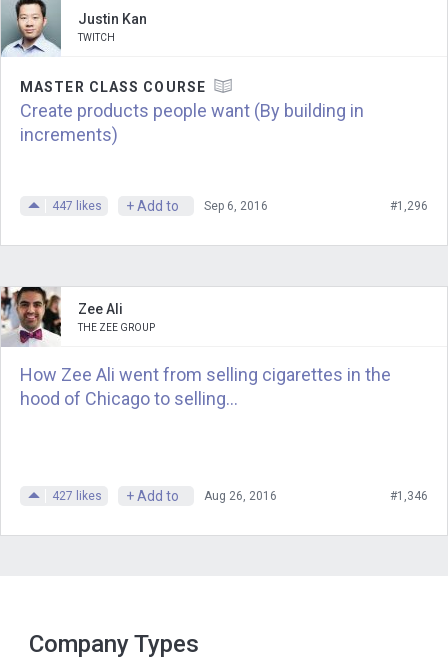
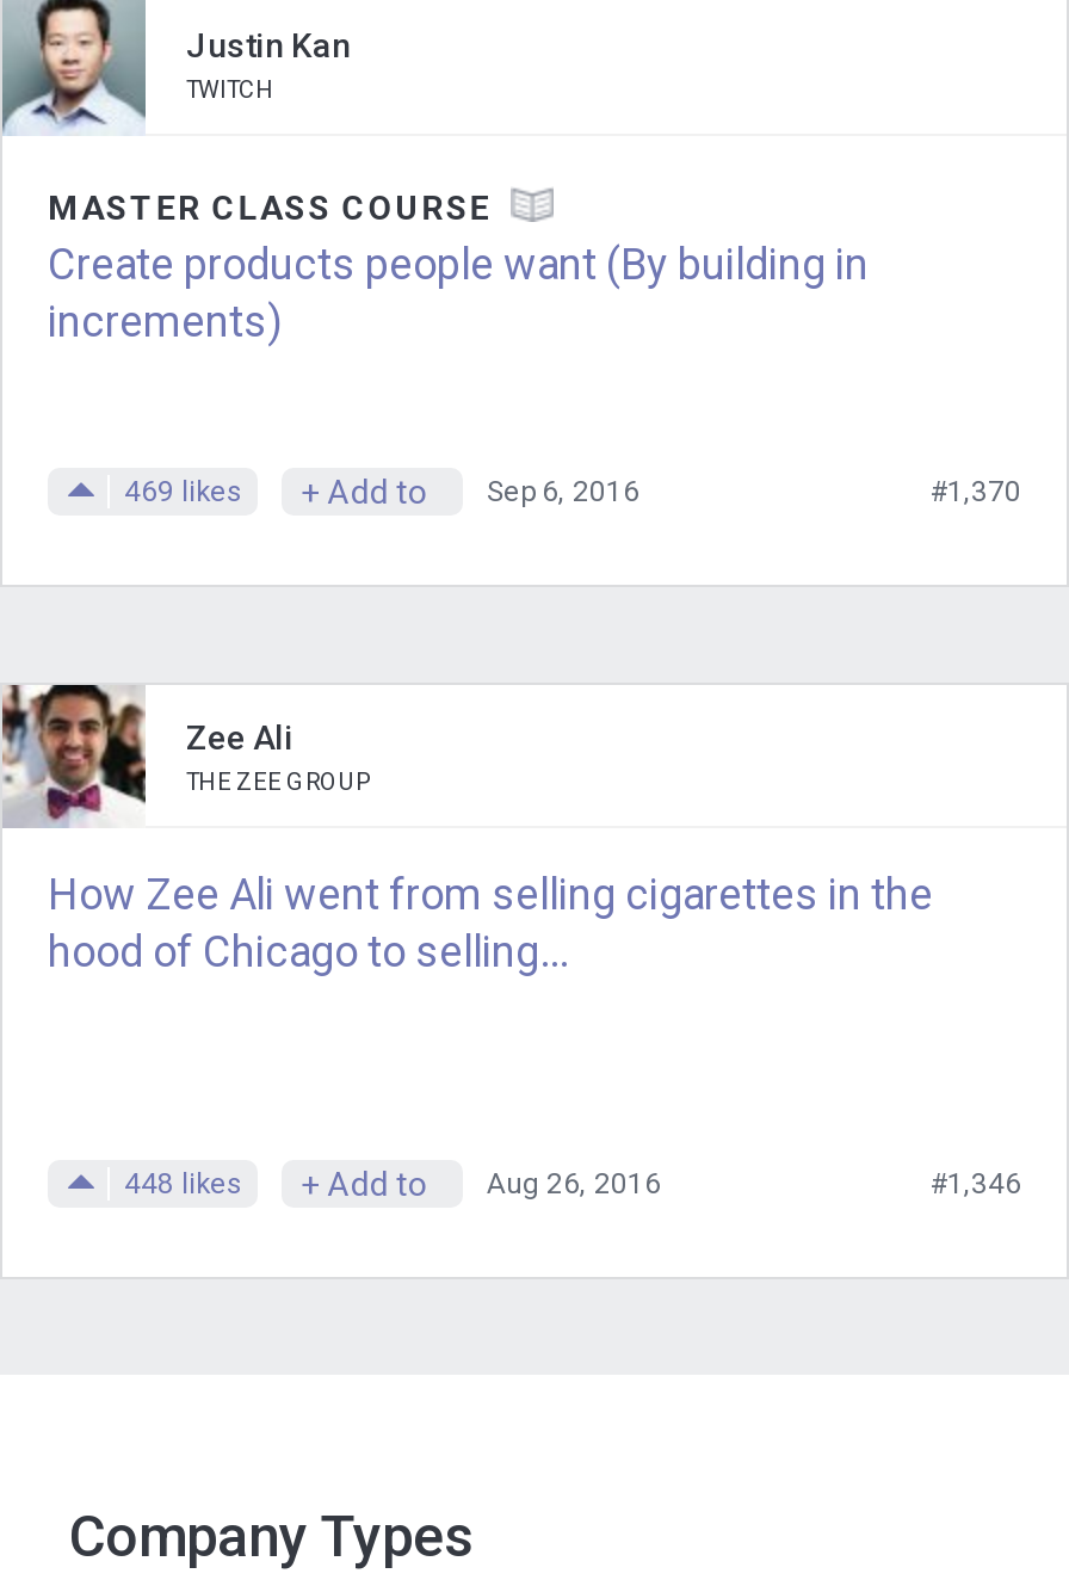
- 447 likes + Add to Sep 6, 2016
+ 469 likes + Add to Sep 6, 2016

- #1,296
+ #1,370

- 427 likes + Add to Aug 26, 2016
+ 448 likes + Add to Aug 26, 2016
